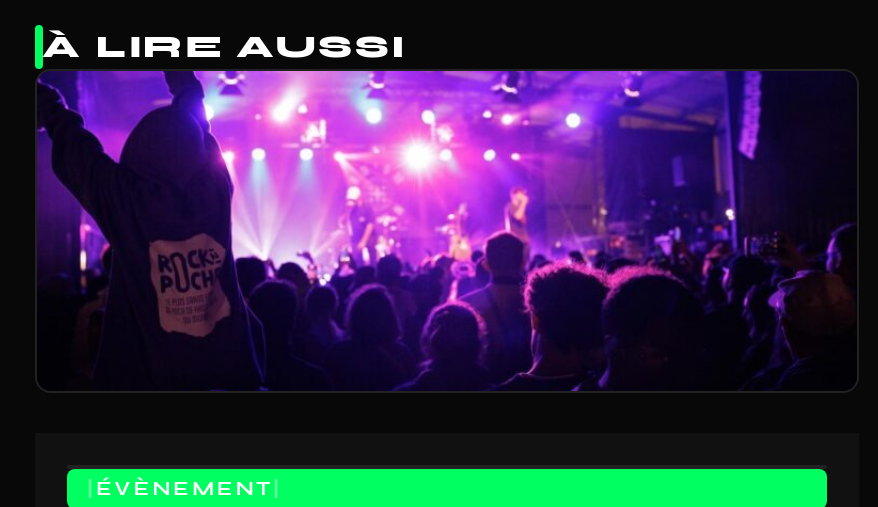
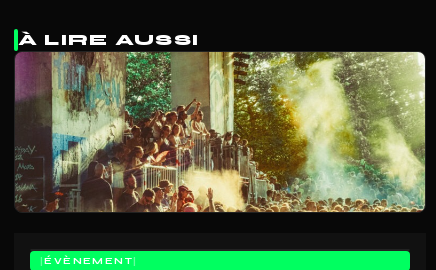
- [image]
+ [image]
